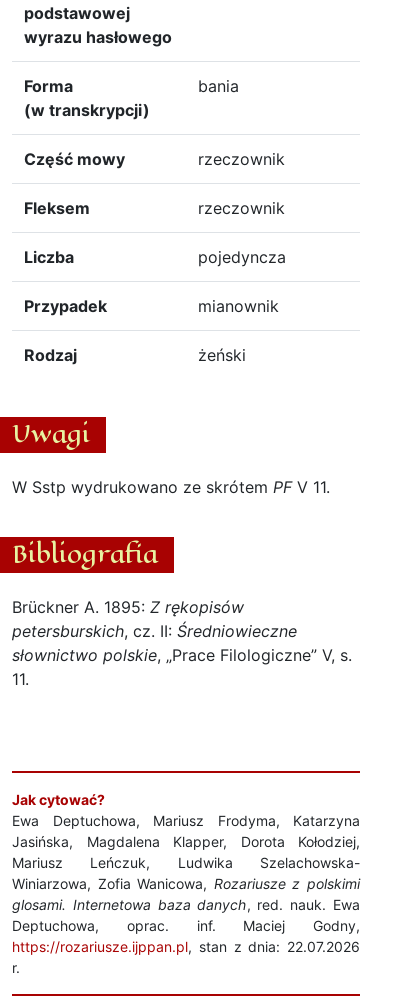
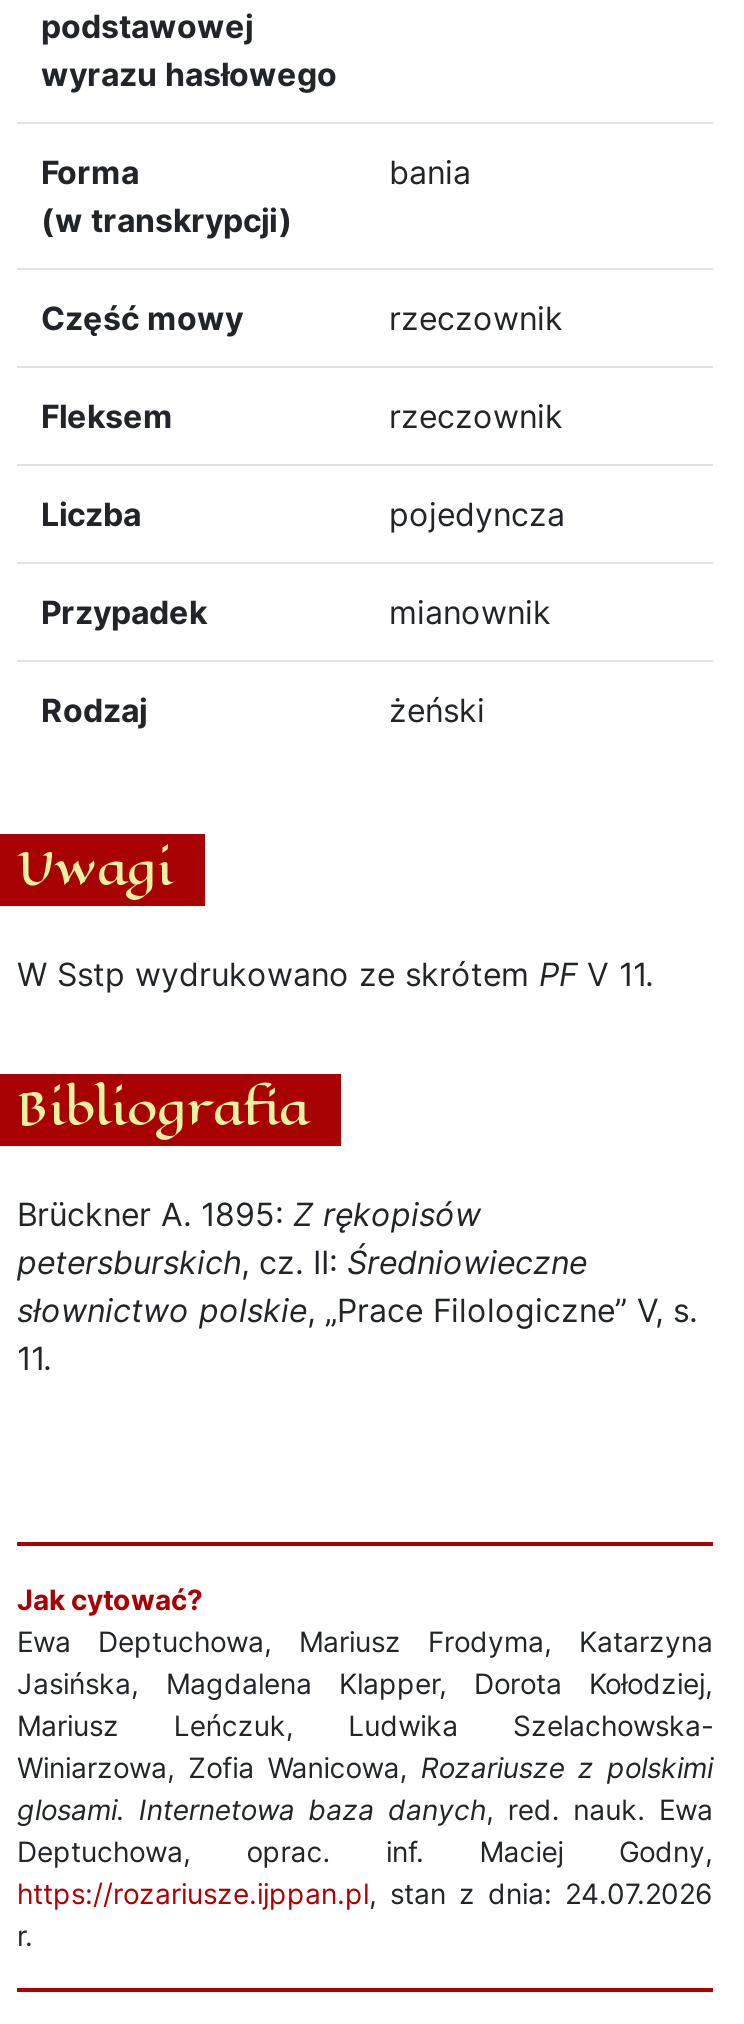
- https://rozariusze.ijppan.pl, stan z dnia: 22.07.2026
+ https://rozariusze.ijppan.pl, stan z dnia: 24.07.2026
